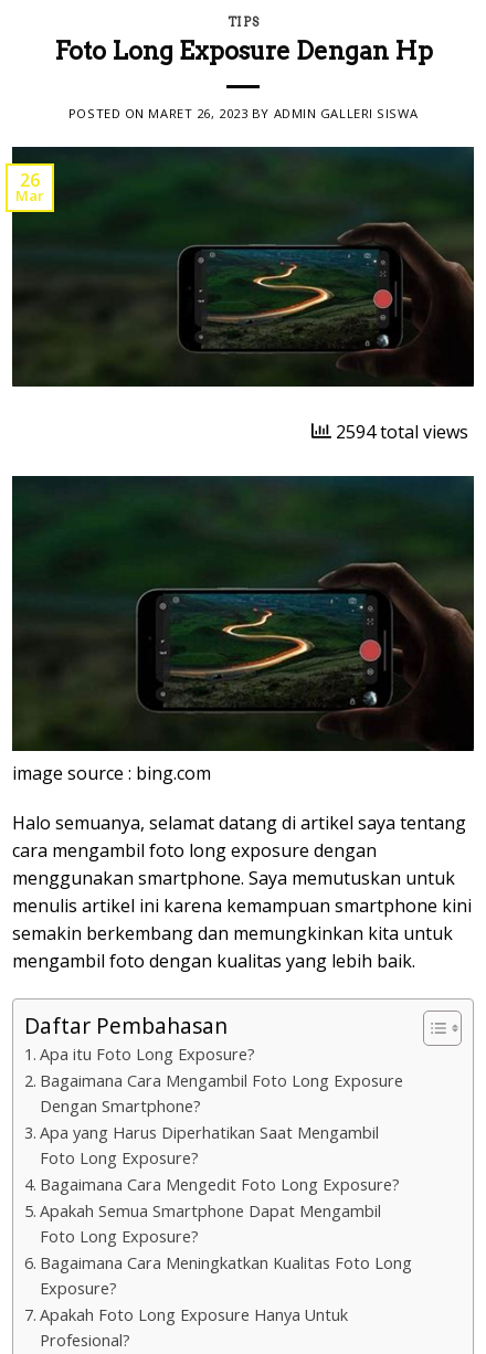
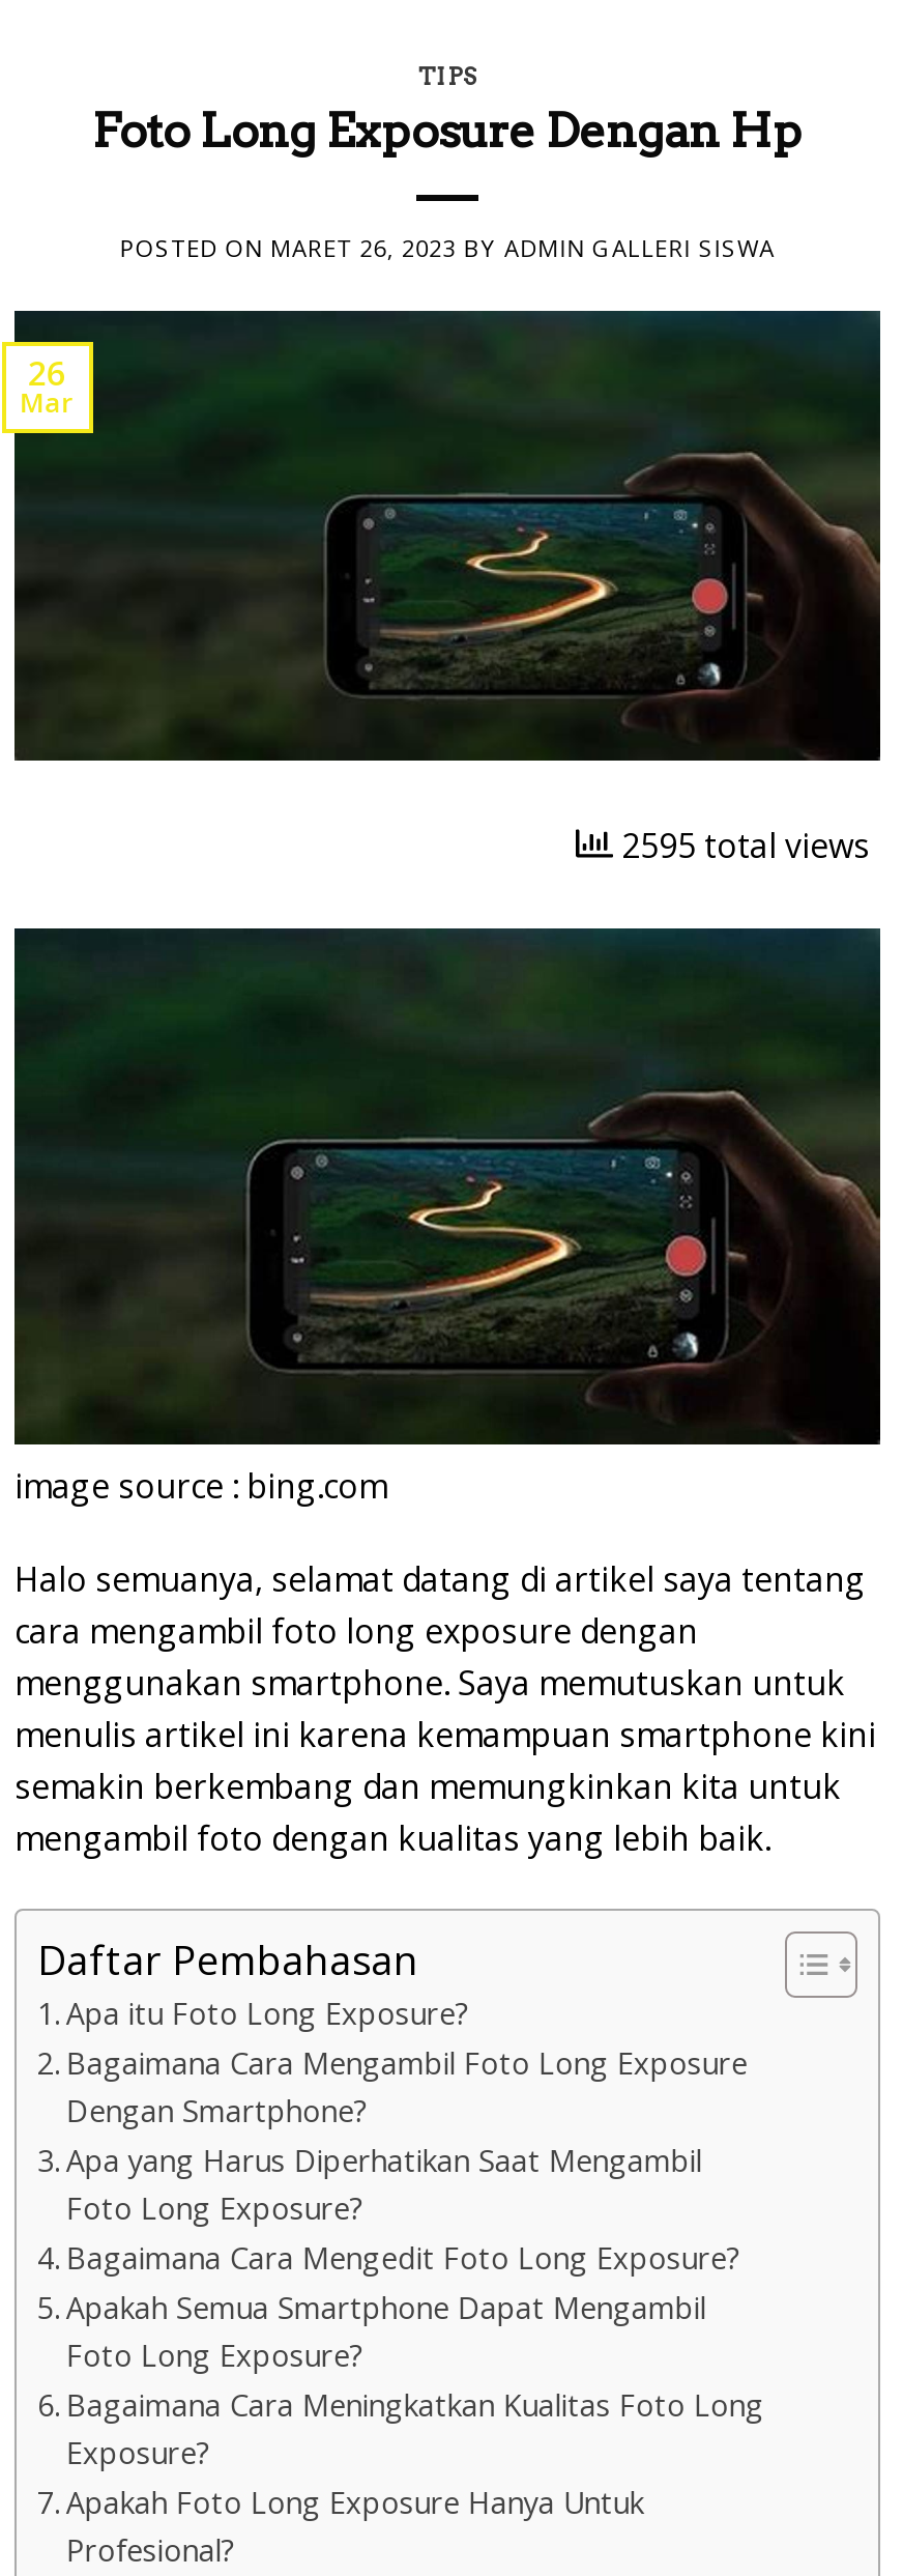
- 2594 total views
+ 2595 total views
